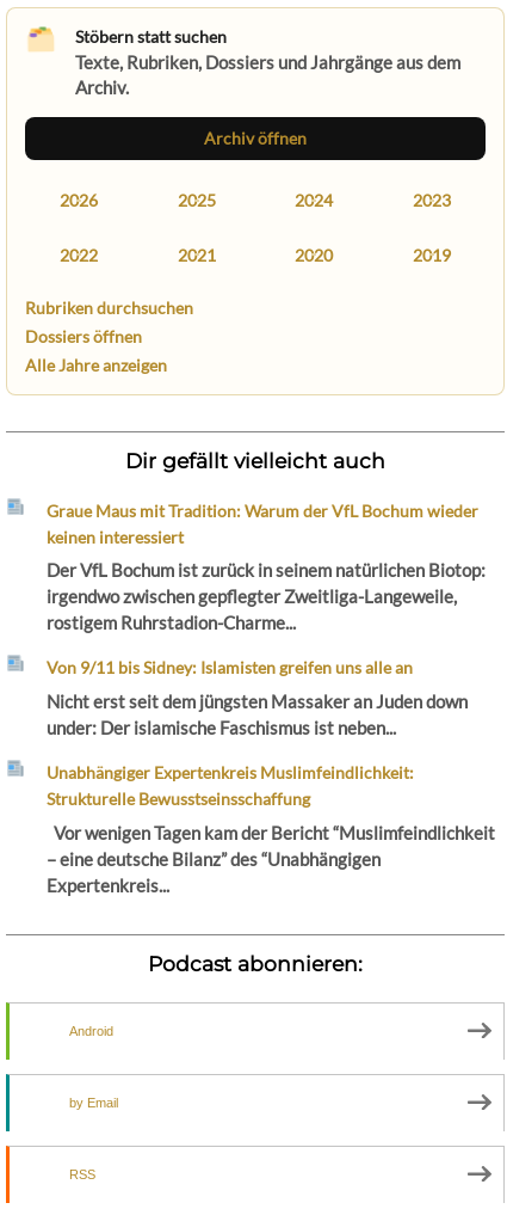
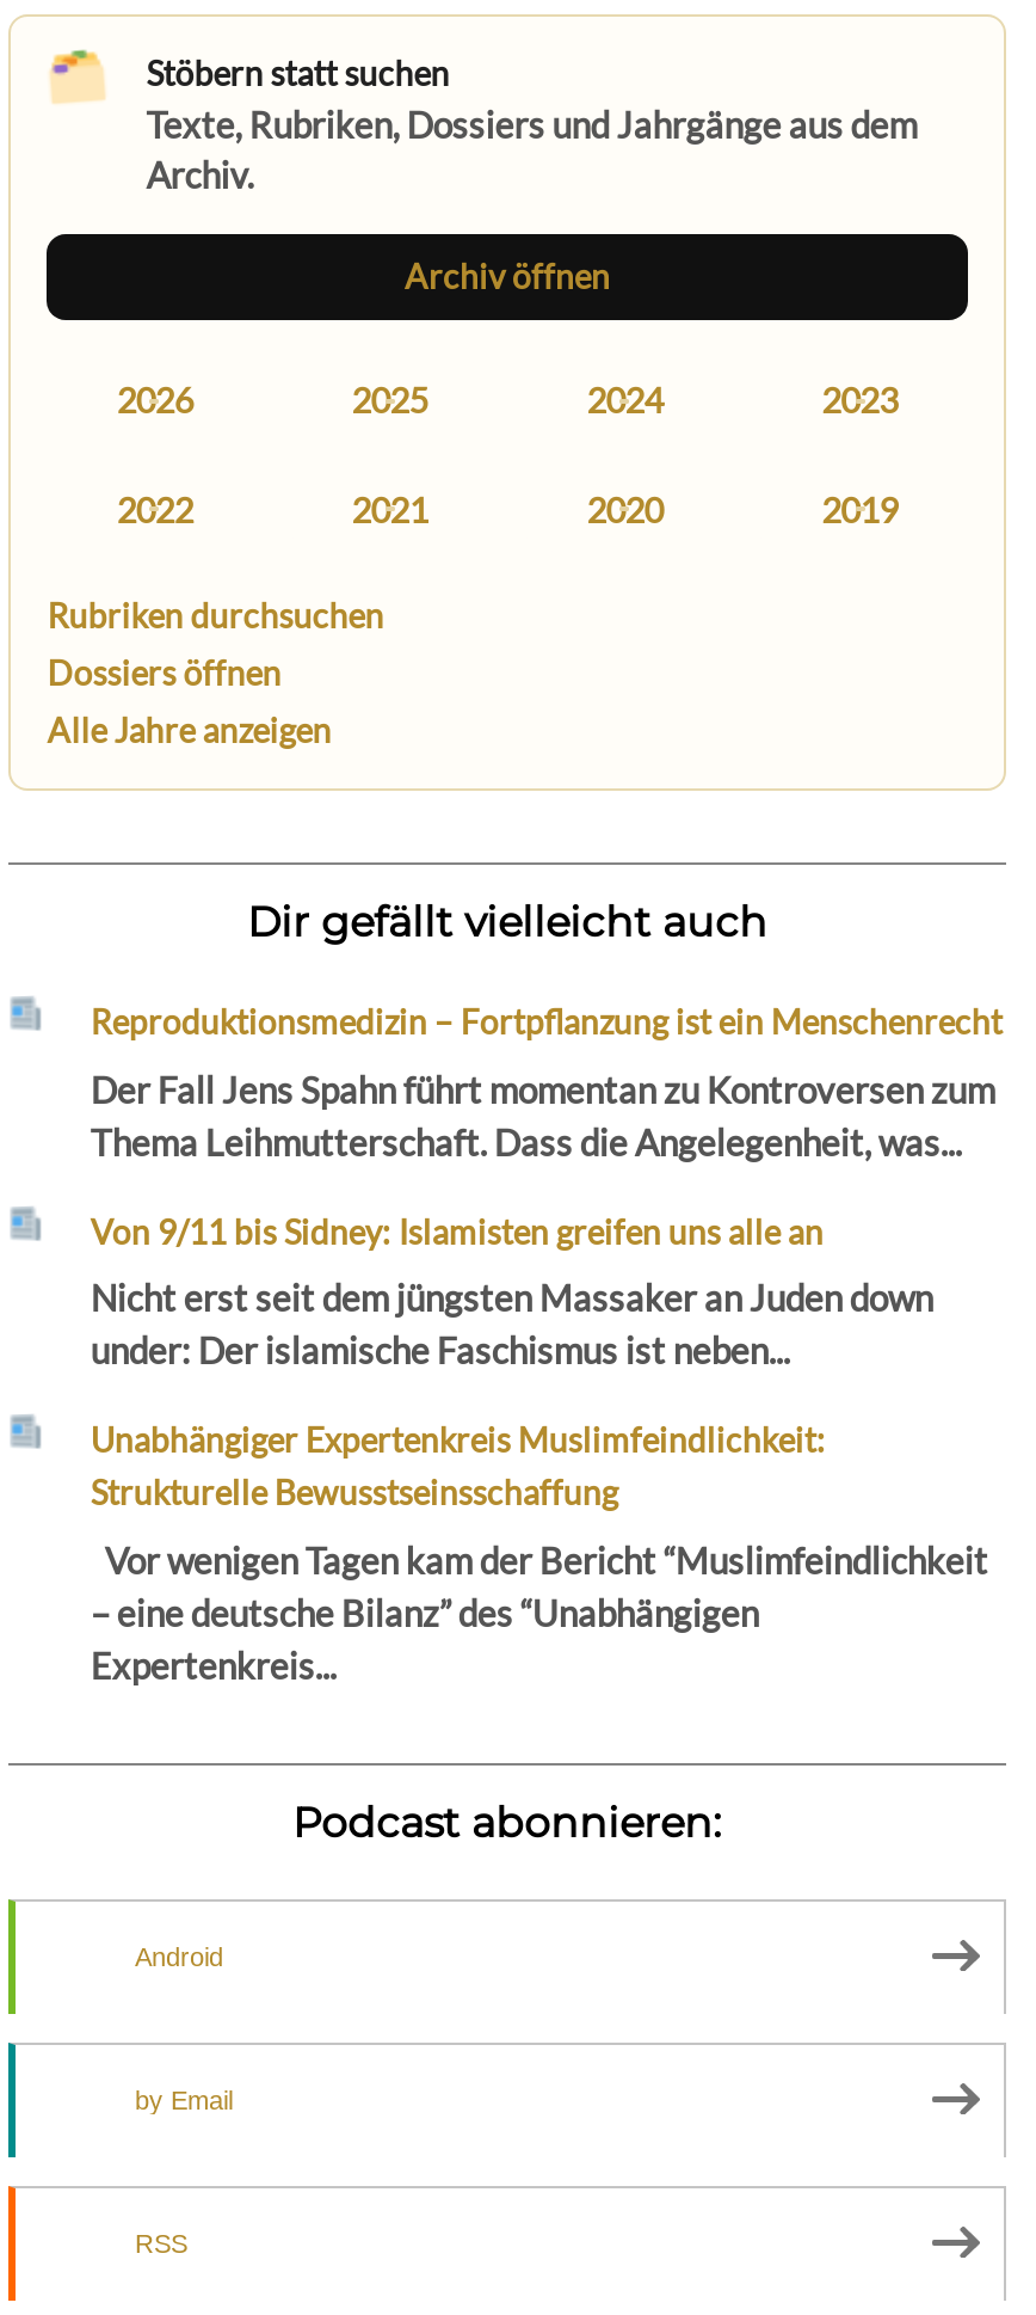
- Graue Maus mit Tradition: Warum der VfL Bochum wieder
- keinen interessiert
+ Reproduktionsmedizin – Fortpflanzung ist ein Menschenrecht

- Der VfL Bochum ist zurück in seinem natürlichen Biotop:
- irgendwo zwischen gepflegter Zweitliga-Langeweile,
- rostigem Ruhrstadion-Charme...
+ Der Fall Jens Spahn führt momentan zu Kontroversen zum
+ Thema Leihmutterschaft. Dass die Angelegenheit, was...
